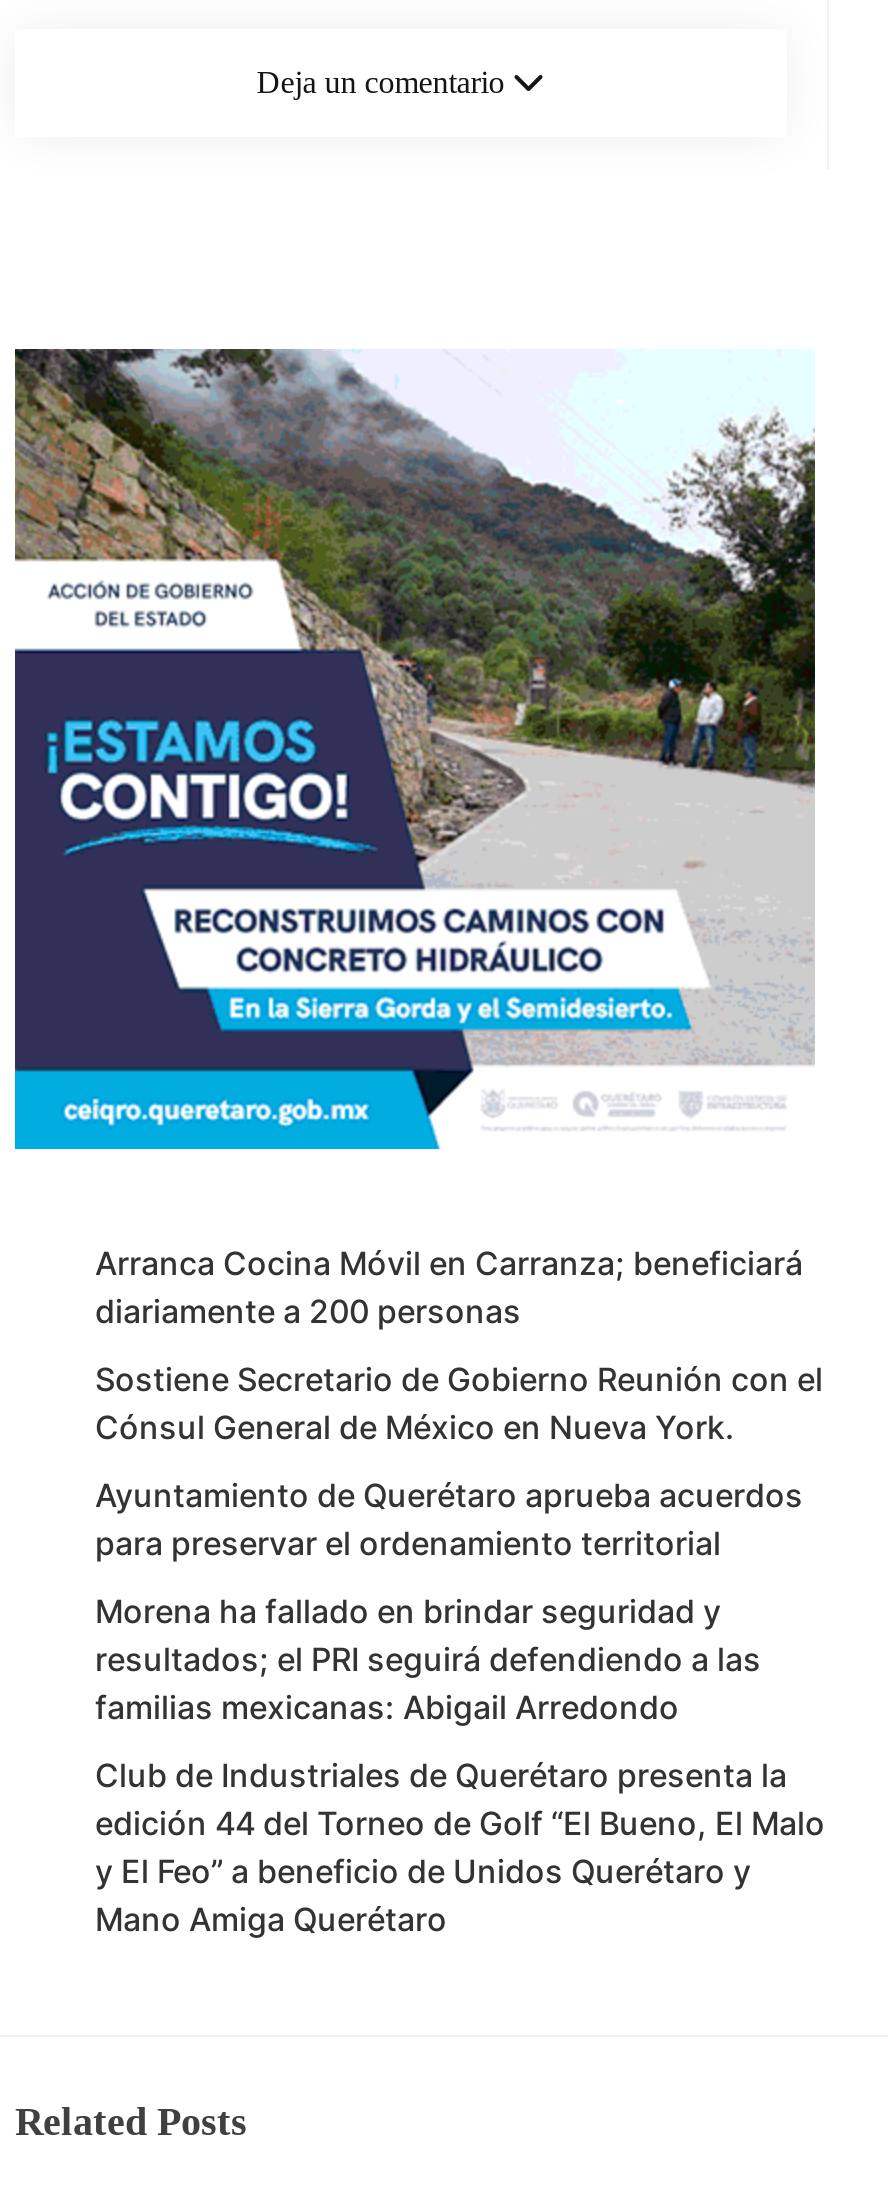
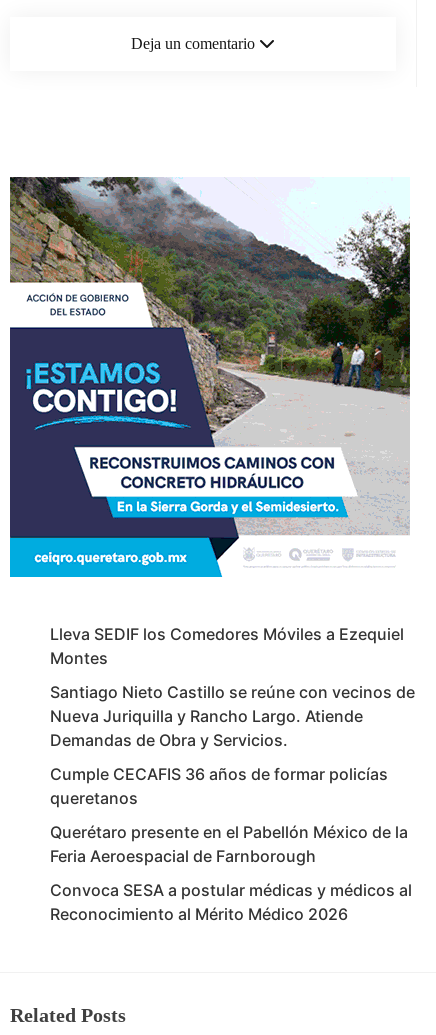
- Arranca Cocina Móvil en Carranza; beneficiará
- diariamente a 200 personas
+ Lleva SEDIF los Comedores Móviles a Ezequiel
+ Montes

- Sostiene Secretario de Gobierno Reunión con el
- Cónsul General de México en Nueva York.
+ Santiago Nieto Castillo se reúne con vecinos de
+ Nueva Juriquilla y Rancho Largo. Atiende
+ Demandas de Obra y Servicios.

- Ayuntamiento de Querétaro aprueba acuerdos
- para preservar el ordenamiento territorial
+ Cumple CECAFIS 36 años de formar policías
+ queretanos

- Morena ha fallado en brindar seguridad y
- resultados; el PRI seguirá defendiendo a las
- familias mexicanas: Abigail Arredondo
+ Querétaro presente en el Pabellón México de la
+ Feria Aeroespacial de Farnborough

- Club de Industriales de Querétaro presenta la
- edición 44 del Torneo de Golf “El Bueno, El Malo
- y El Feo” a beneficio de Unidos Querétaro y
- Mano Amiga Querétaro
+ Convoca SESA a postular médicas y médicos al
+ Reconocimiento al Mérito Médico 2026
